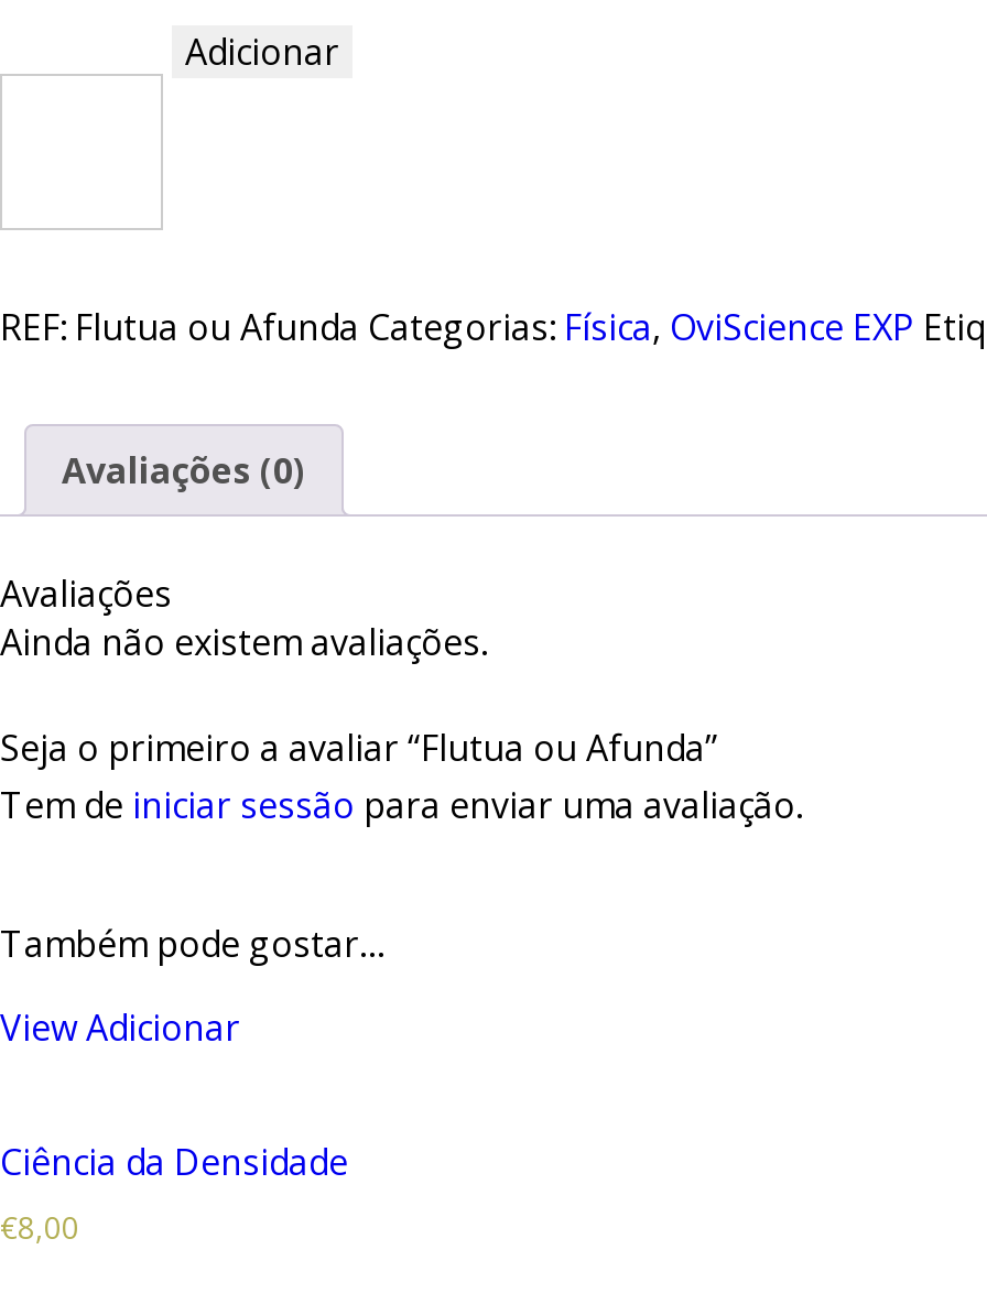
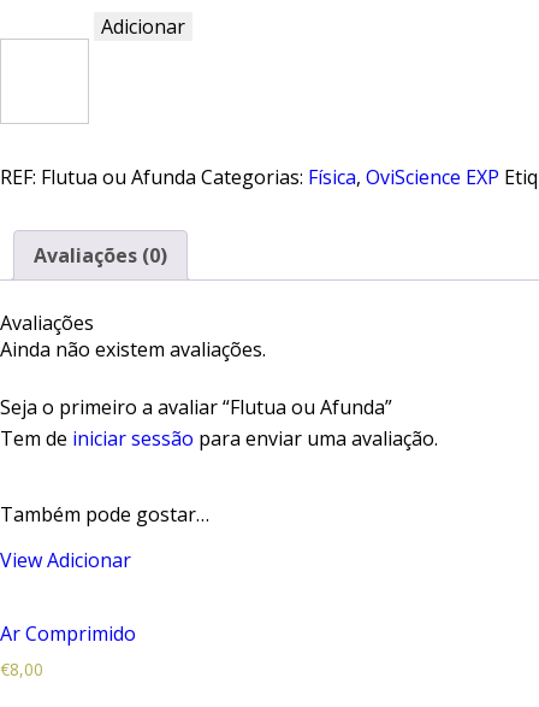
- Ciência da Densidade
+ Ar Comprimido
